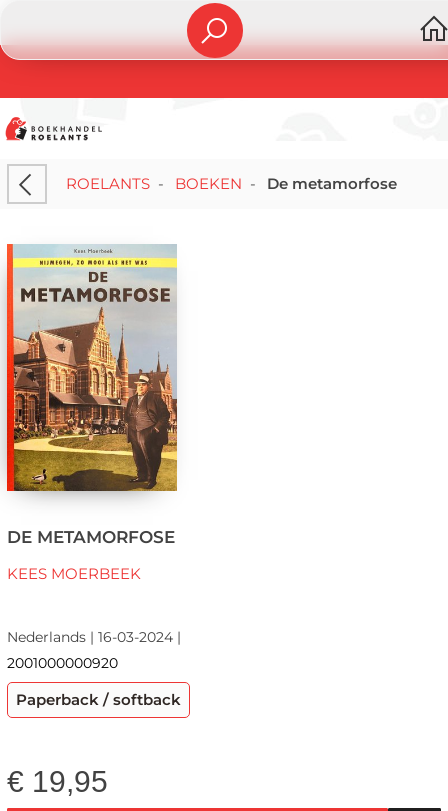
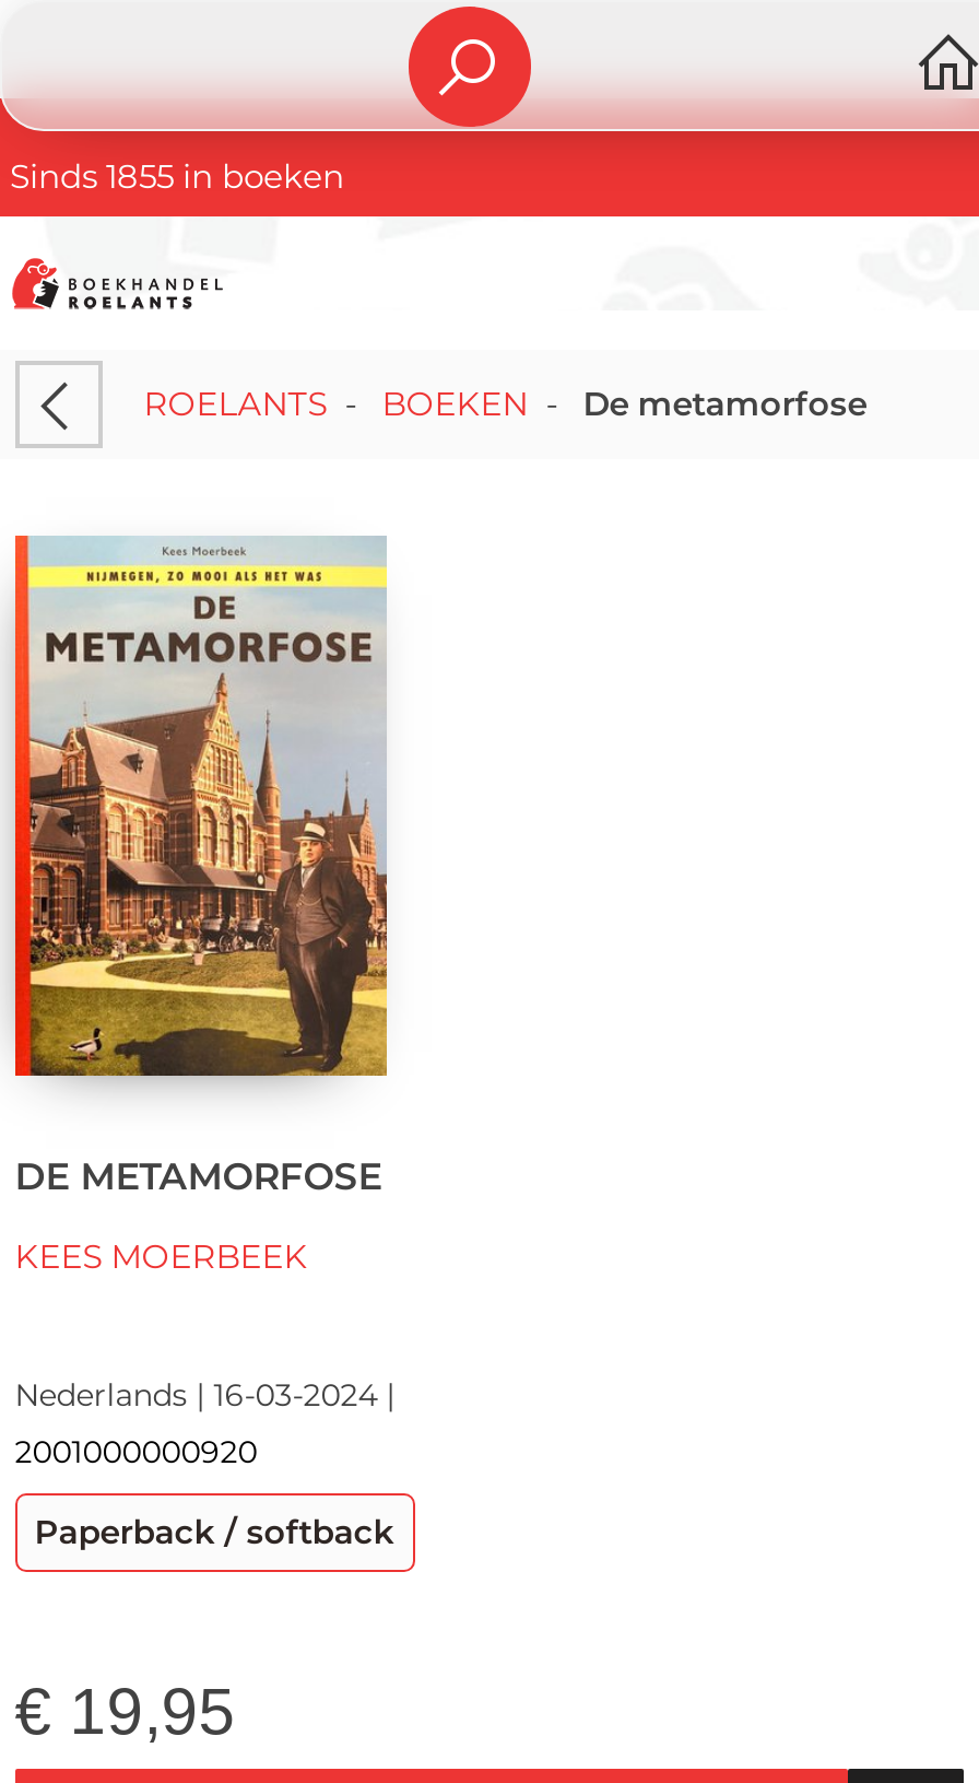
+ Sinds 1855 in boeken
